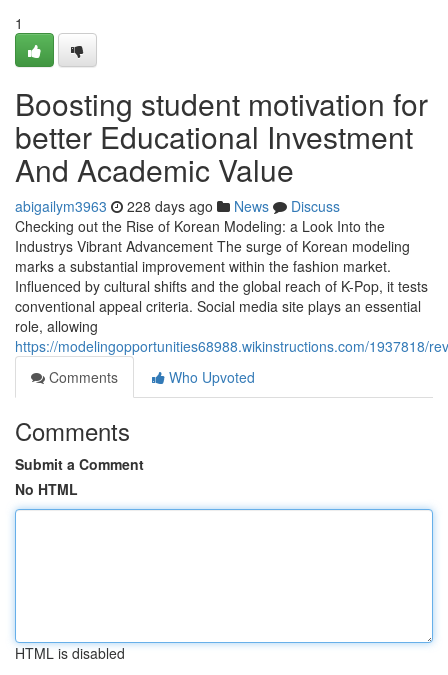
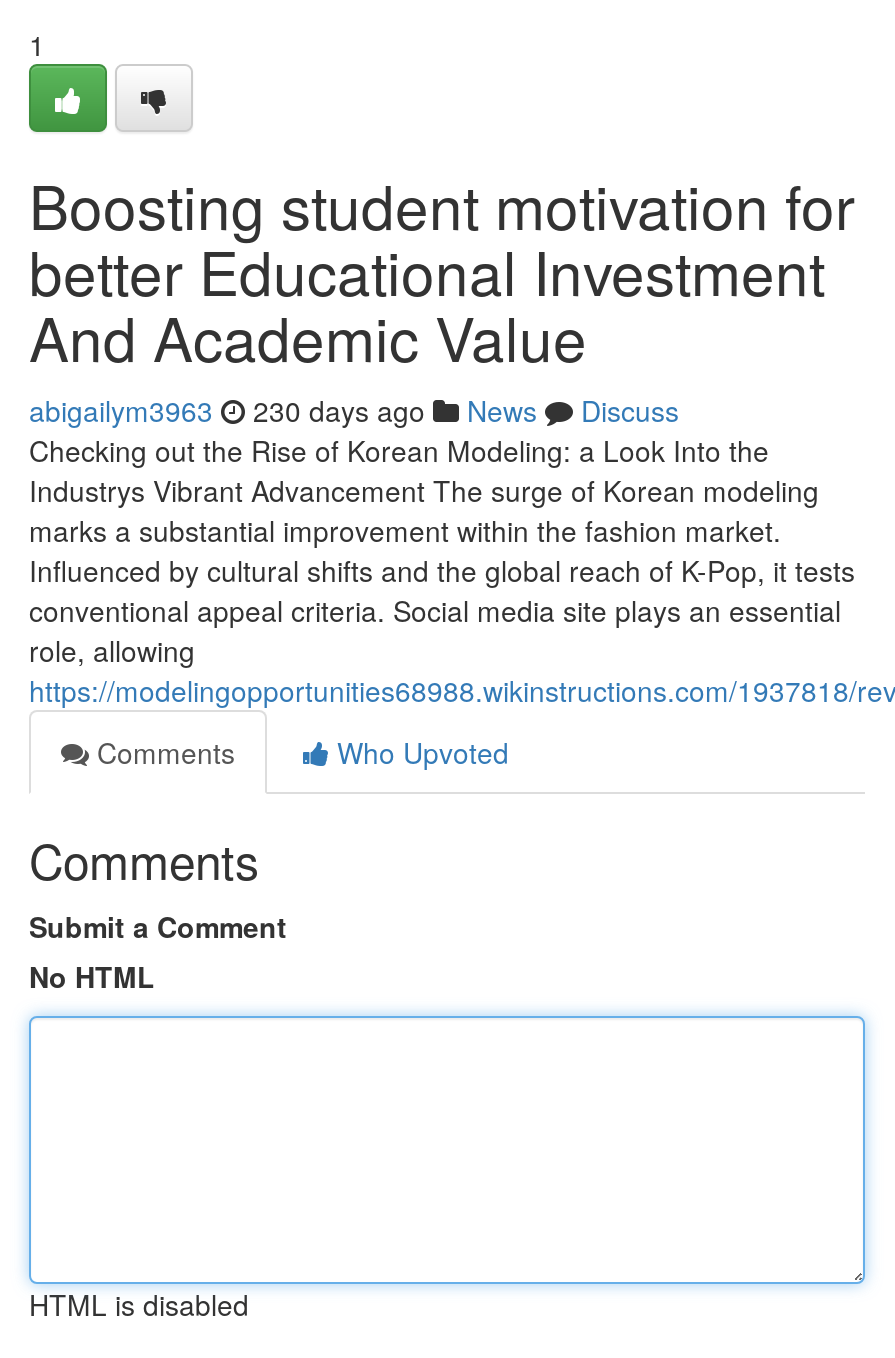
- abigailym3963 228 days ago News Discuss
+ abigailym3963 230 days ago News Discuss
